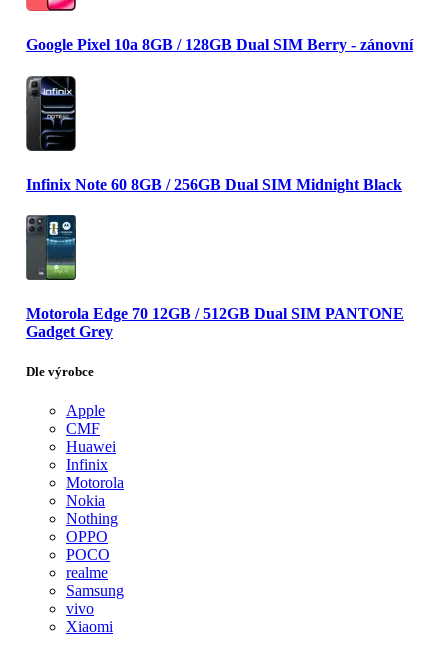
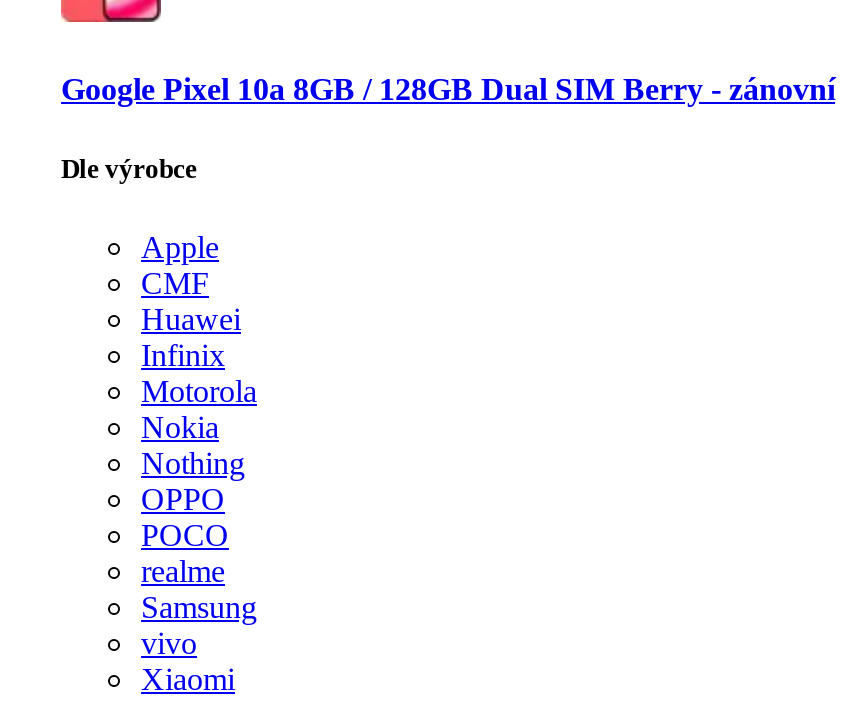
- [image]
- Infinix Note 60 8GB / 256GB Dual SIM Midnight Black

- [image]
- Motorola Edge 70 12GB / 512GB Dual SIM PANTONE
- Gadget Grey
